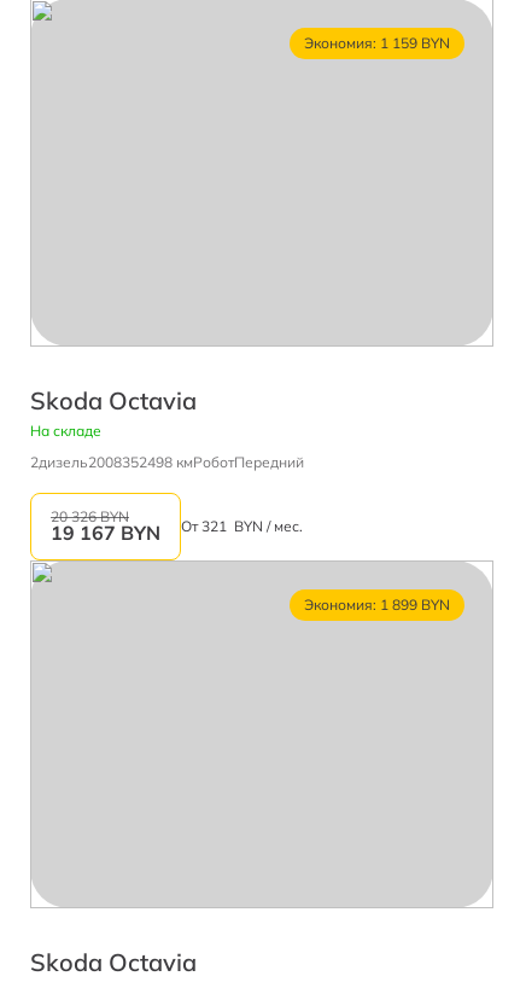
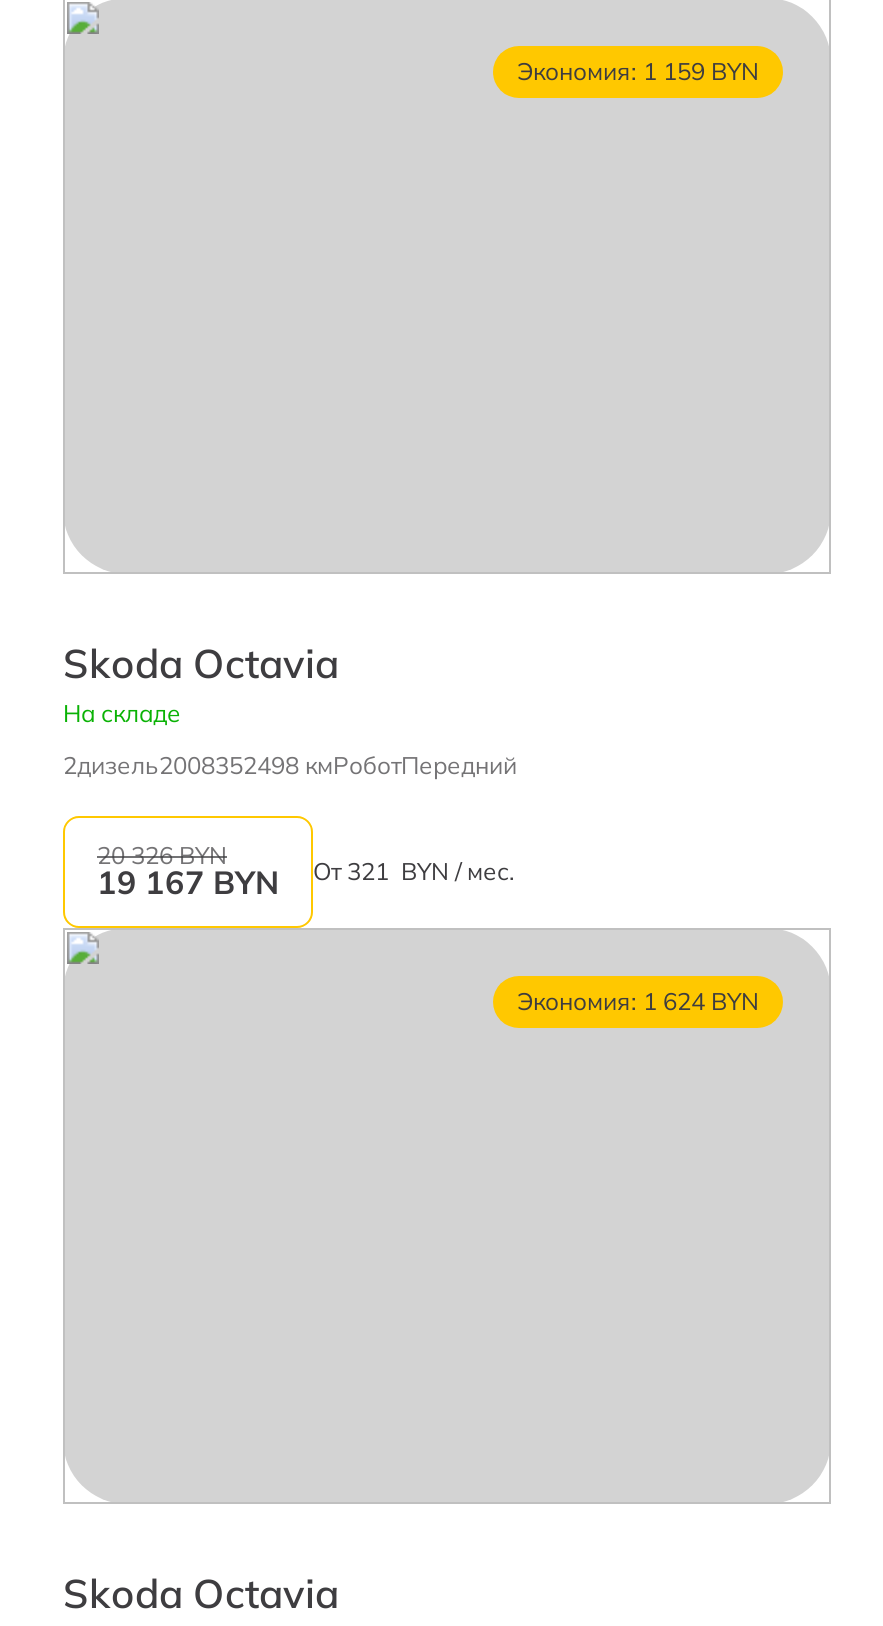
- Экономия: 1 899 BYN
+ Экономия: 1 624 BYN
